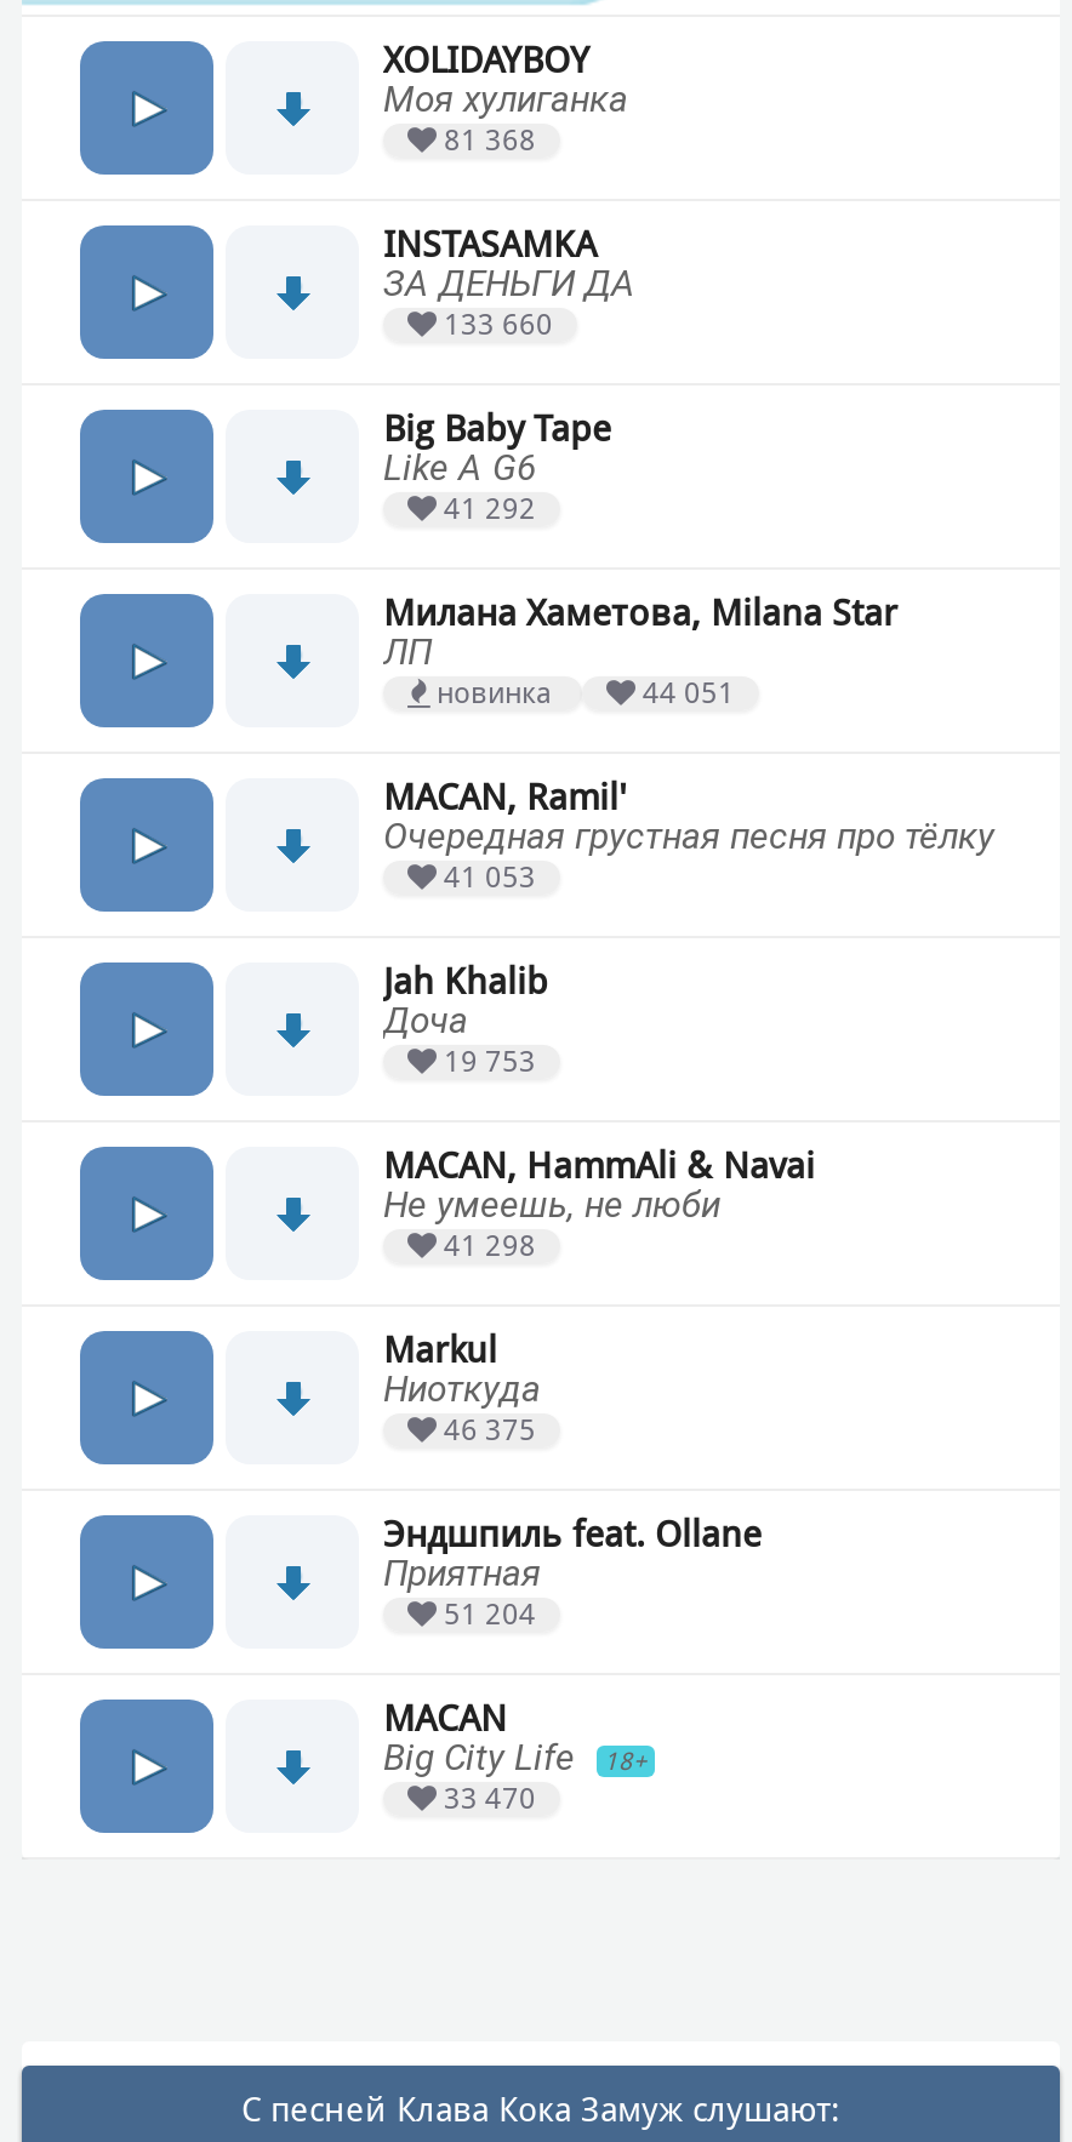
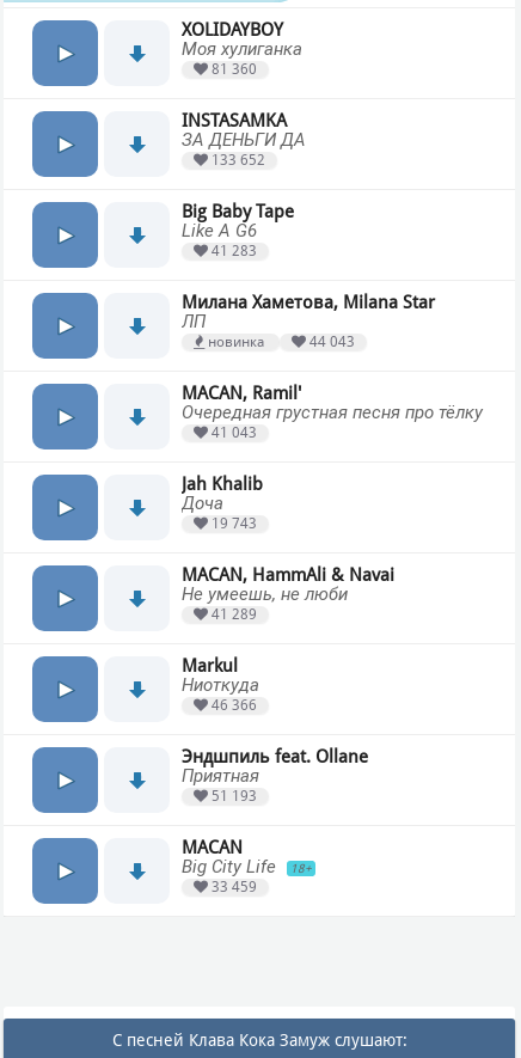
- 81 368
+ 81 360

- 133 660
+ 133 652

- 41 292
+ 41 283

- 44 051
+ 44 043

- 41 053
+ 41 043

- 19 753
+ 19 743

- 41 298
+ 41 289

- 46 375
+ 46 366

- 51 204
+ 51 193

- 33 470
+ 33 459
